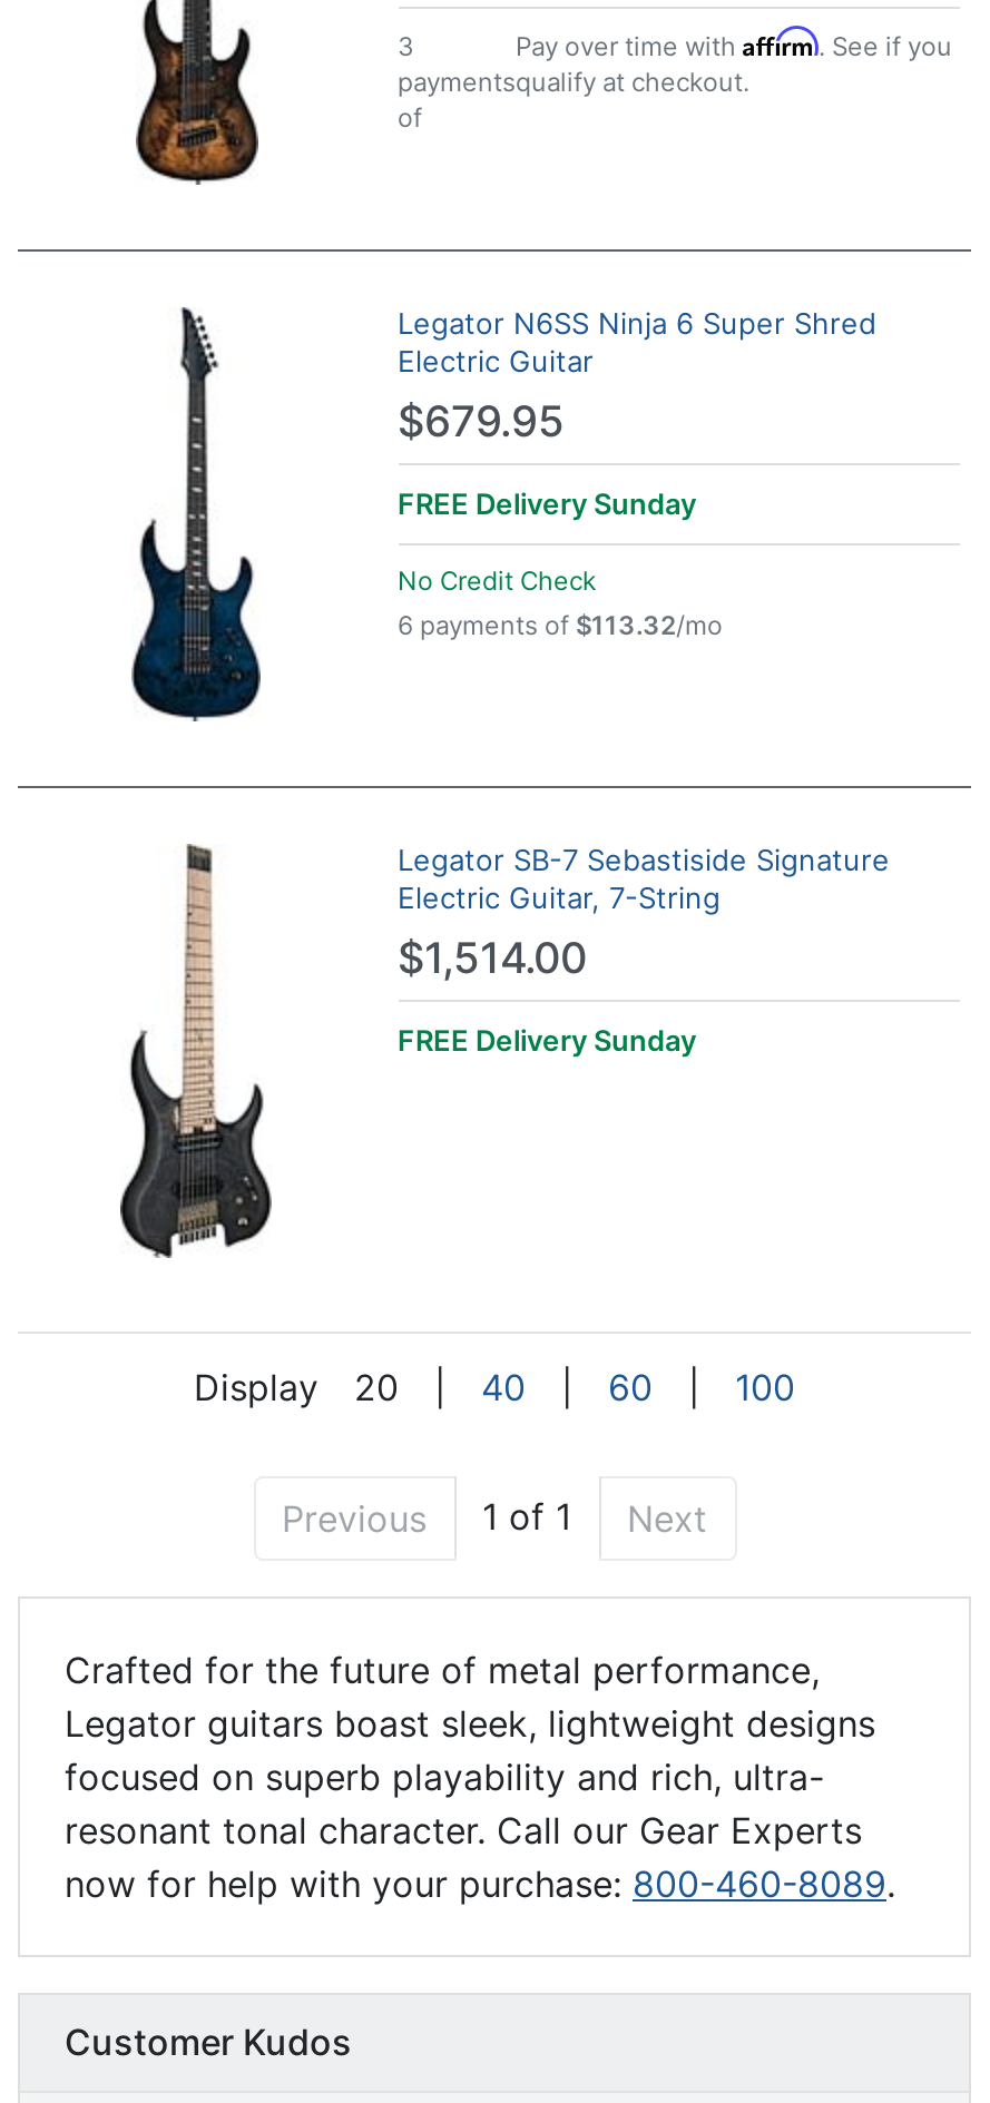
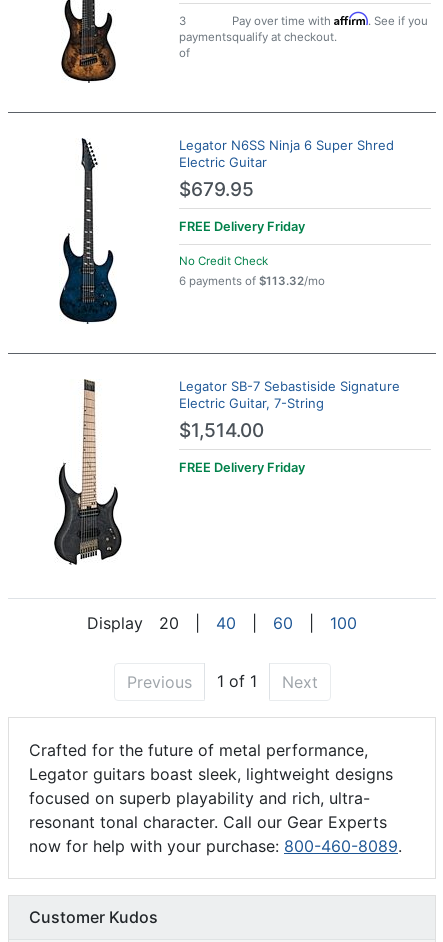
- FREE Delivery Sunday
+ FREE Delivery Friday

- FREE Delivery Sunday
+ FREE Delivery Friday
